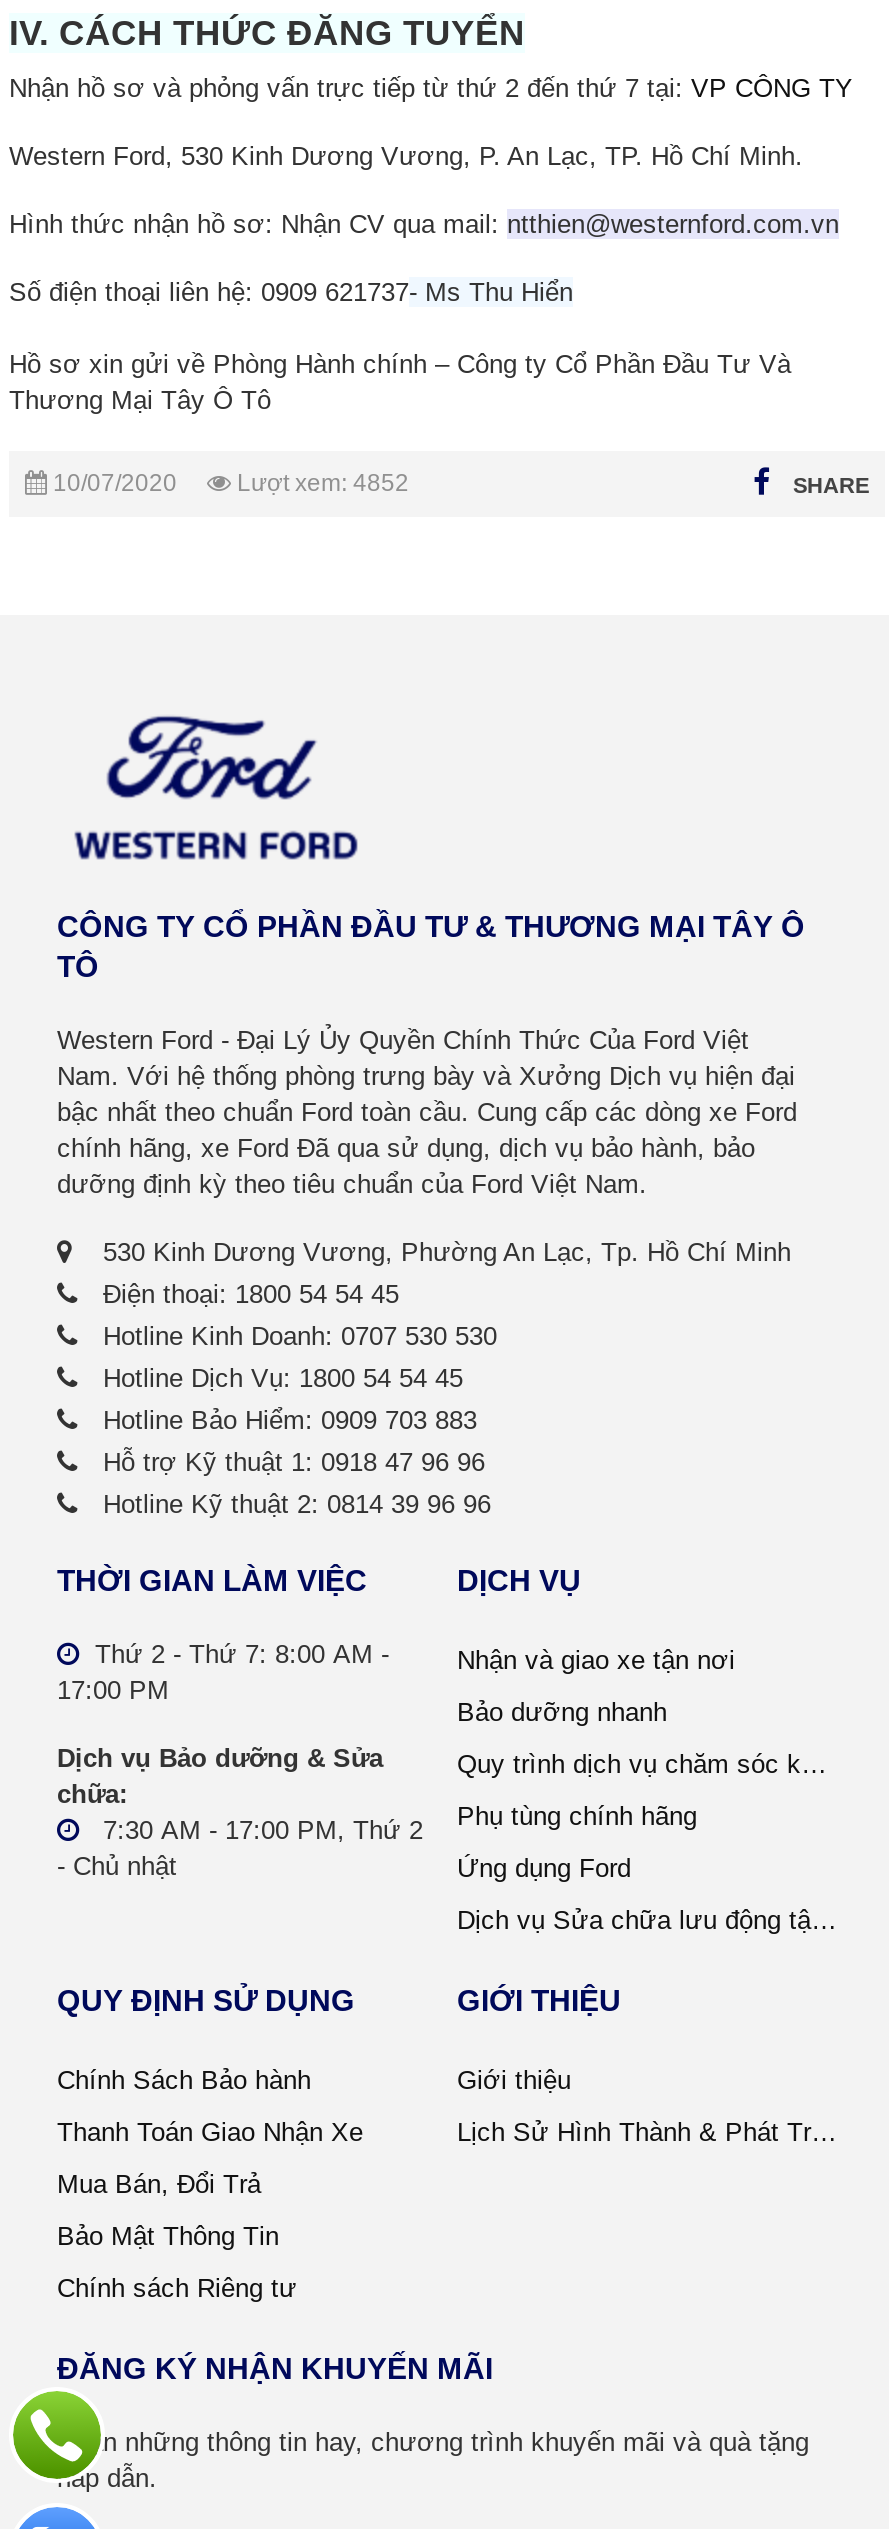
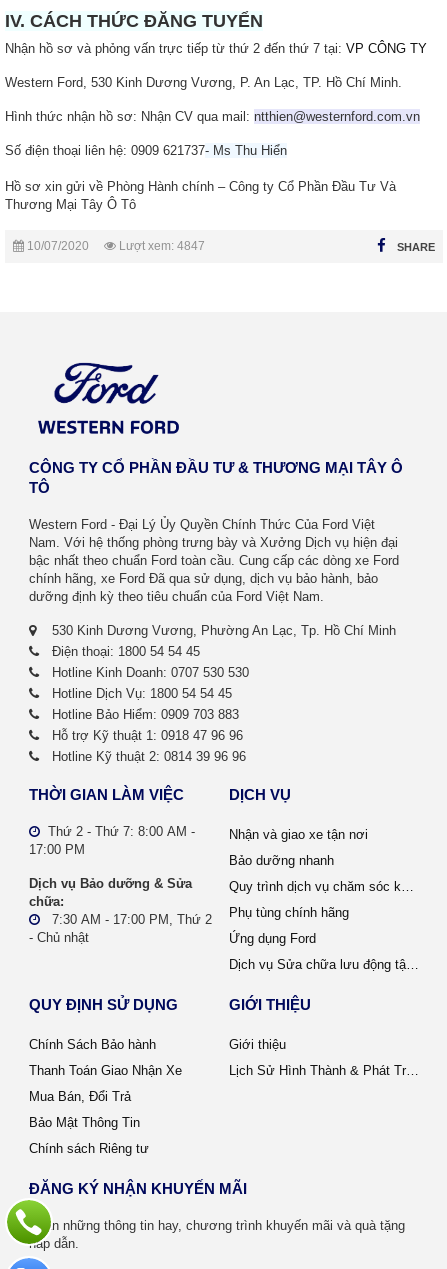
- 10/07/2020 Lượt xem: 4852
+ 10/07/2020 Lượt xem: 4847
